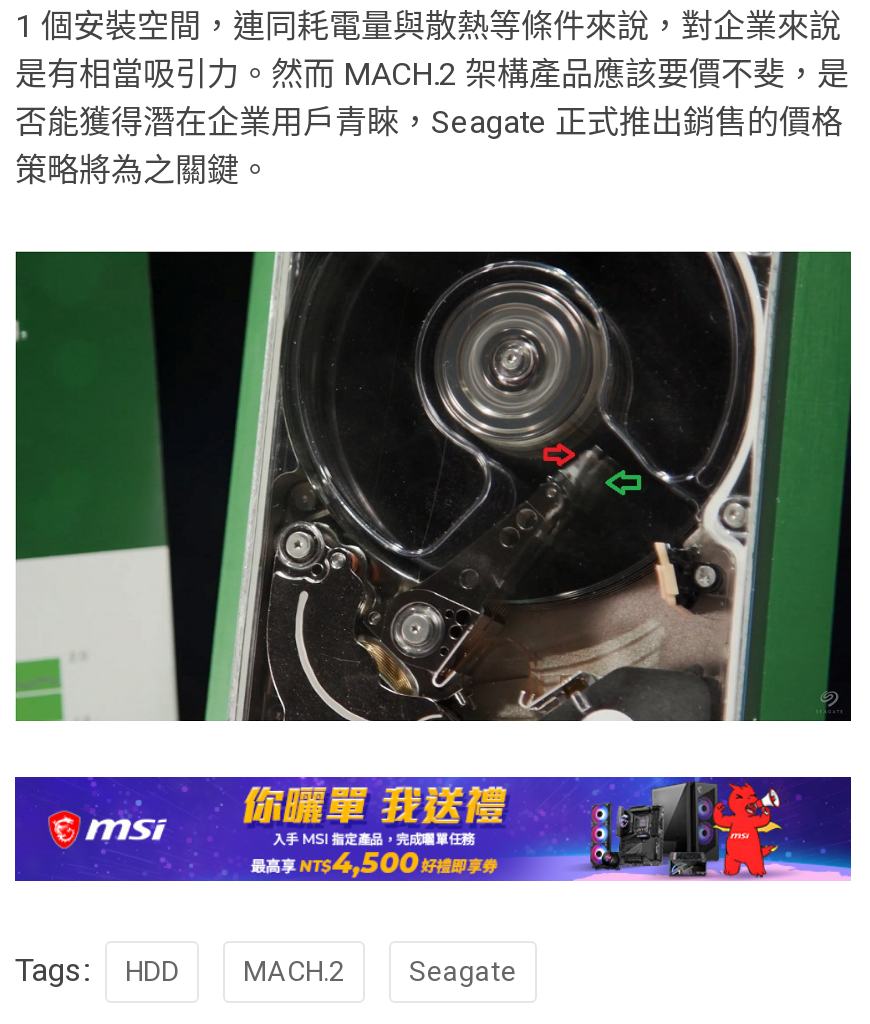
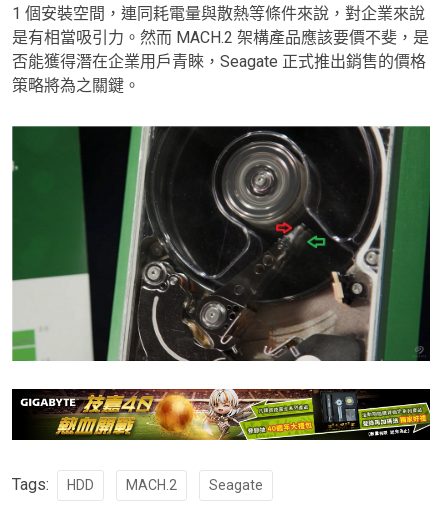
- [image]
+ [image]
